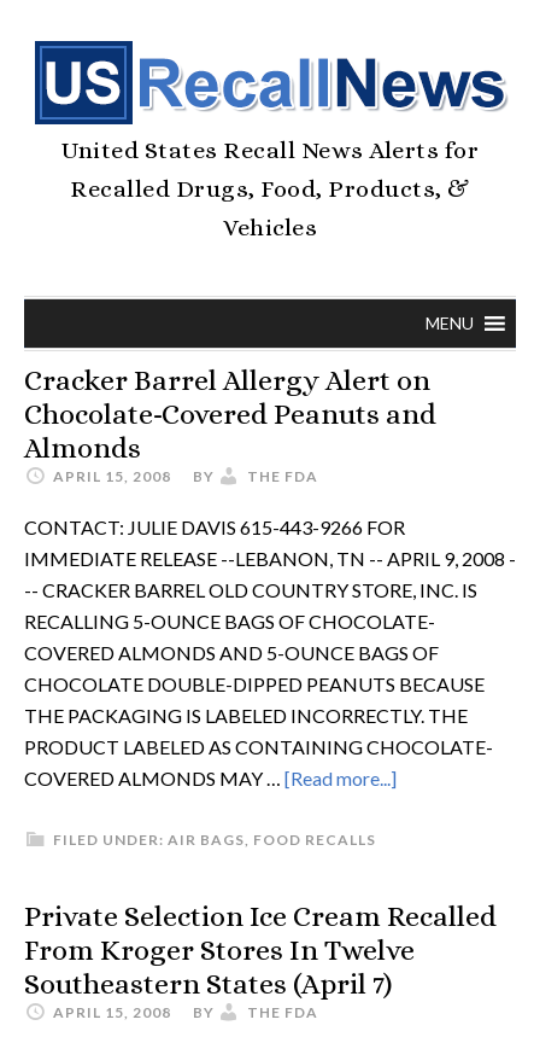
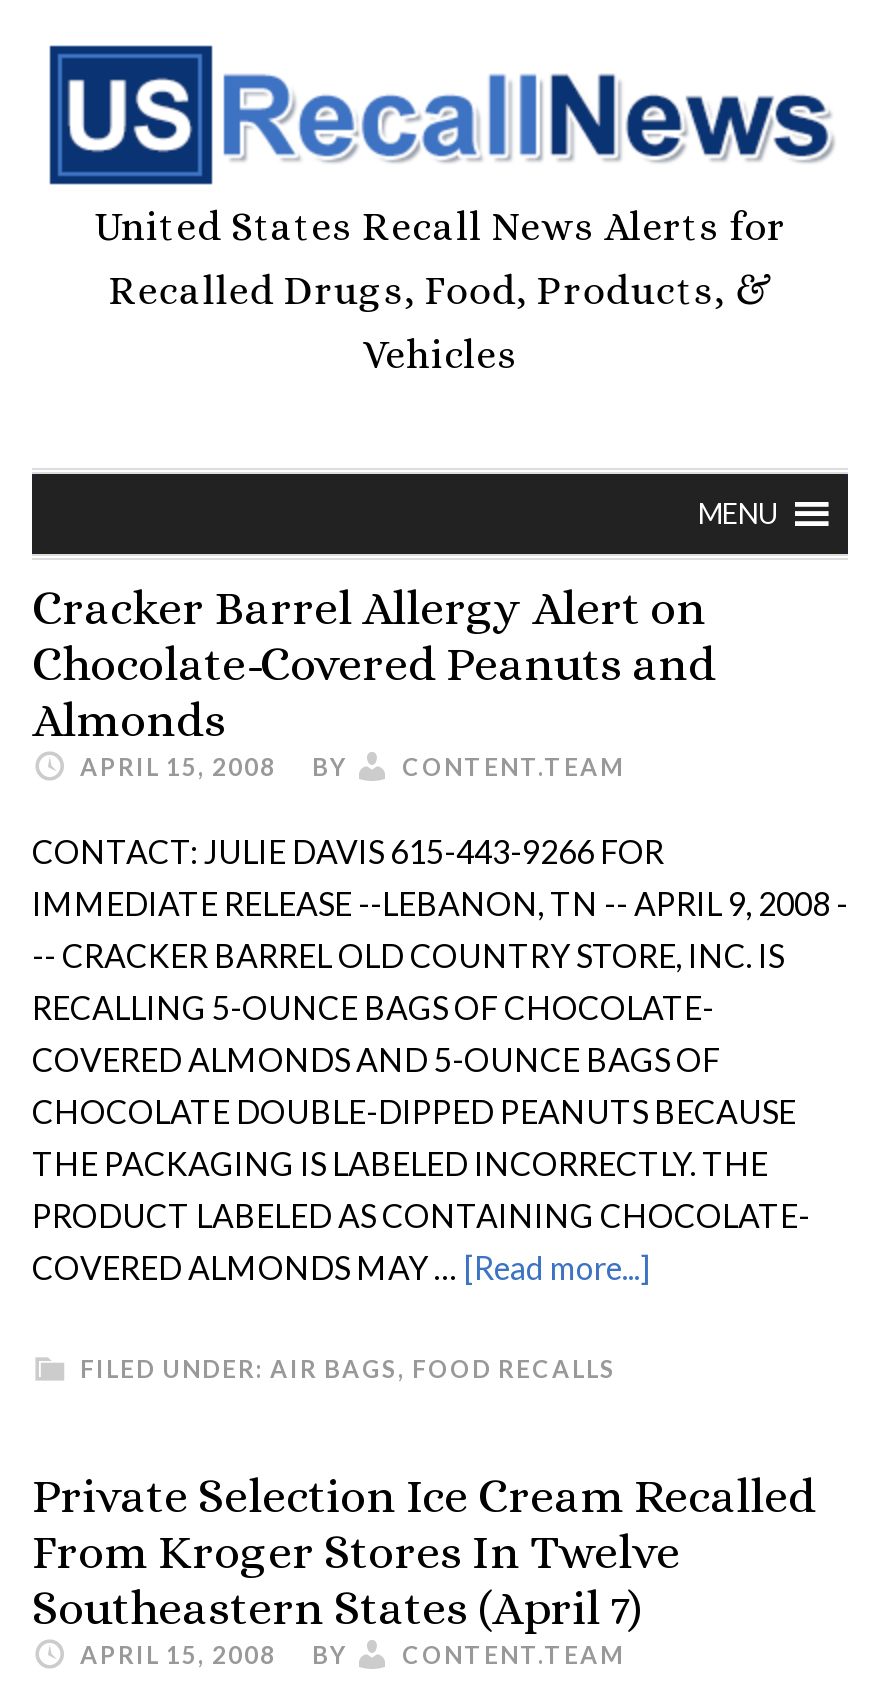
- THE FDA
+ CONTENT.TEAM

- THE FDA
+ CONTENT.TEAM
